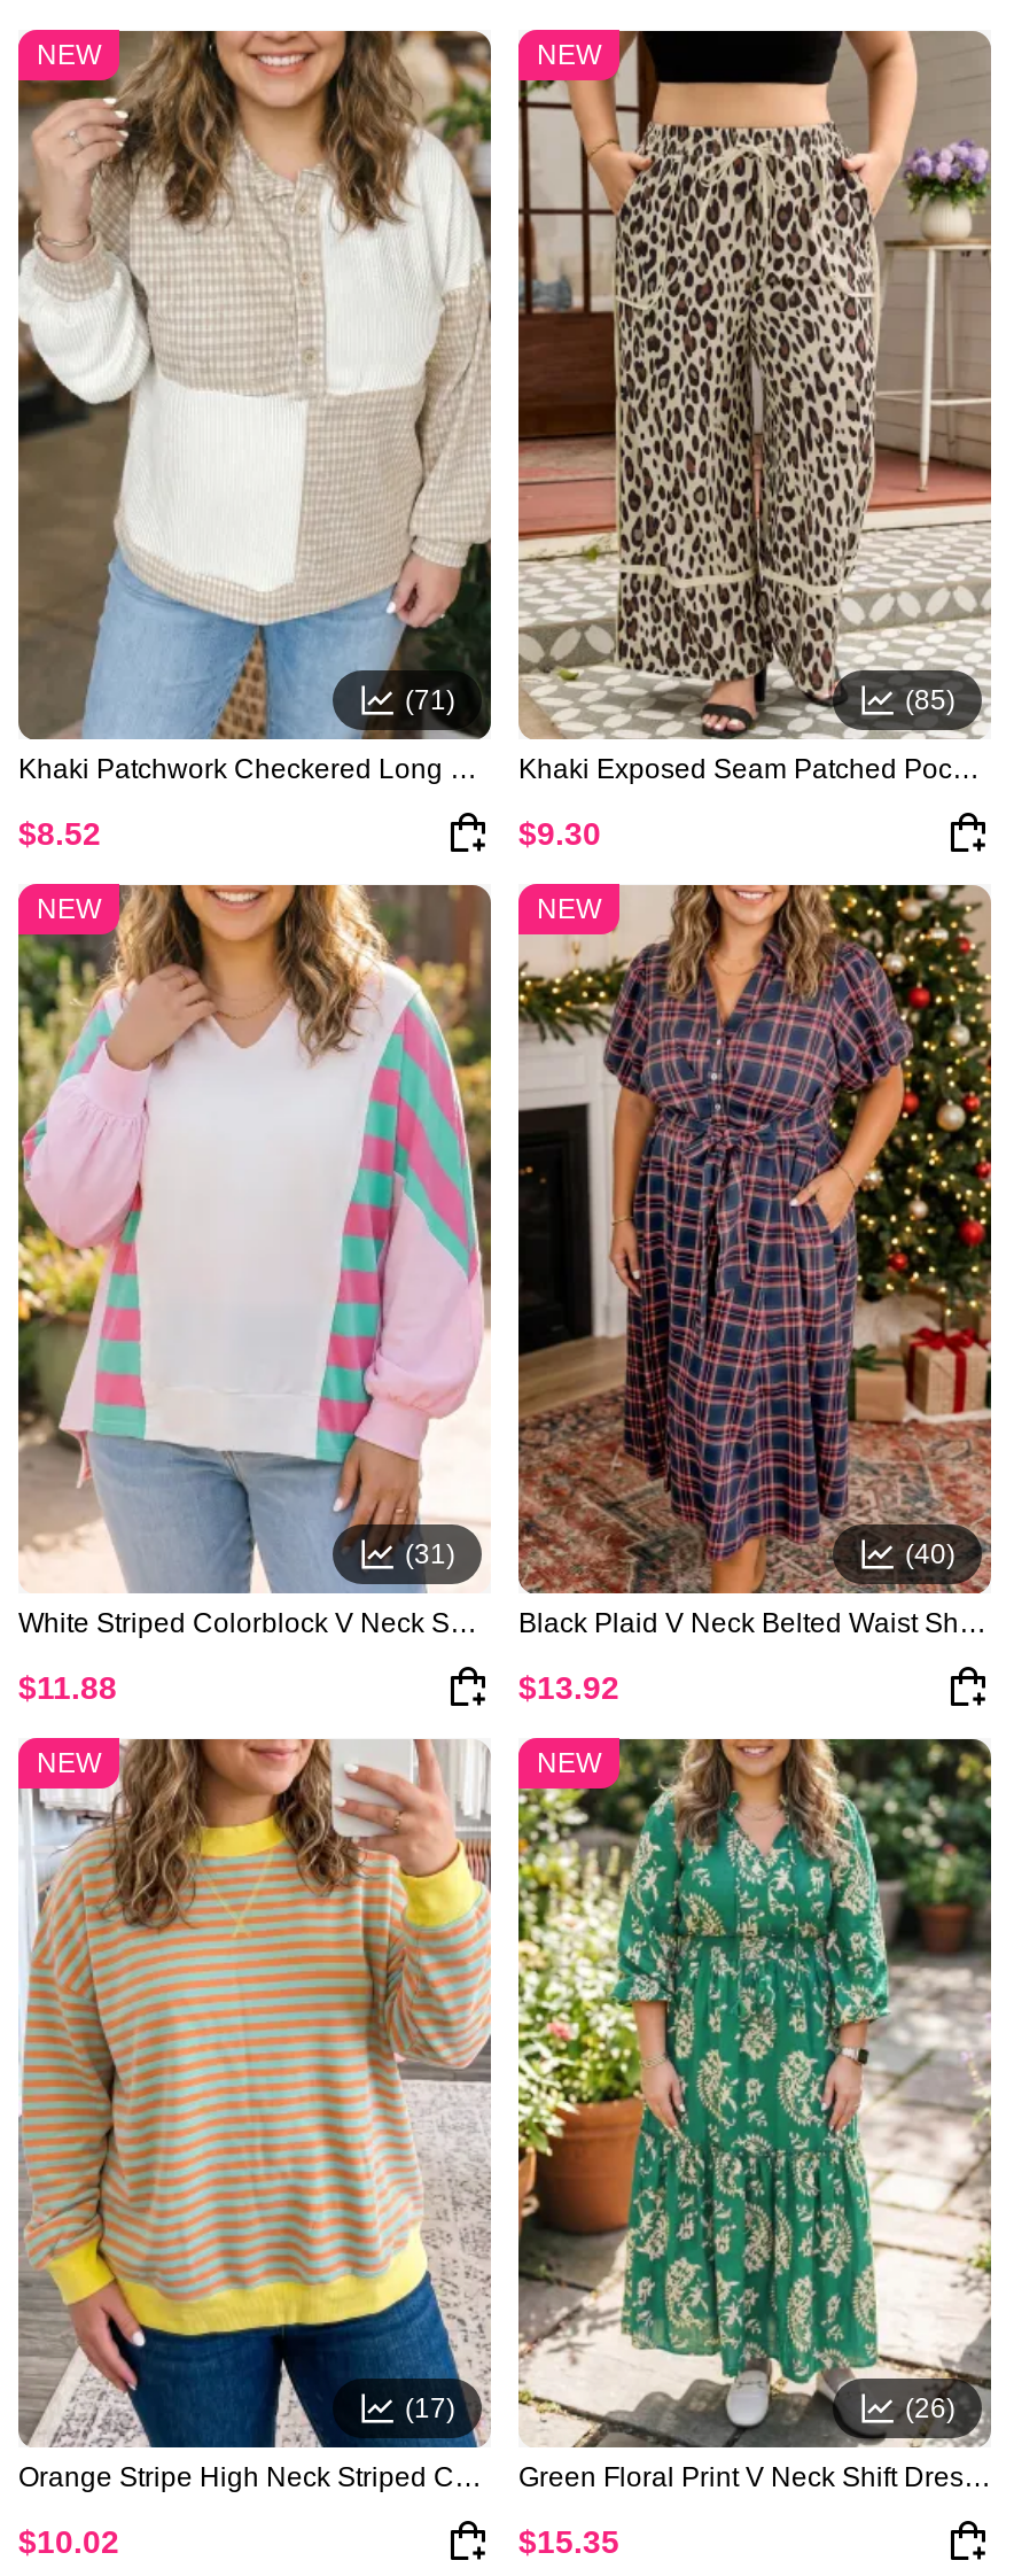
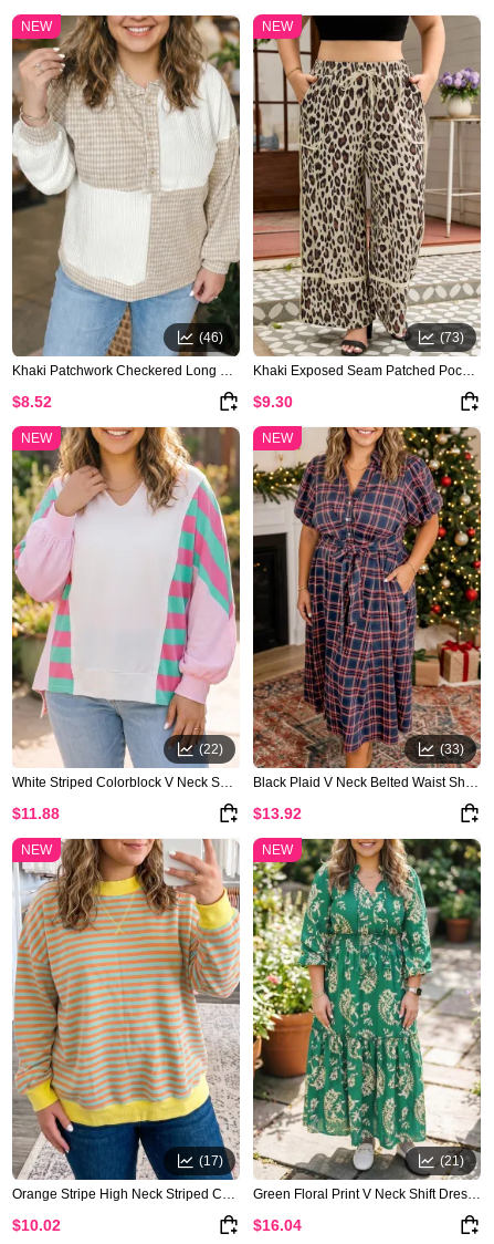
- (71)
+ (46)

- (85)
+ (73)

- (31)
+ (22)

- (40)
+ (33)

- (26)
+ (21)

- $15.35
+ $16.04
